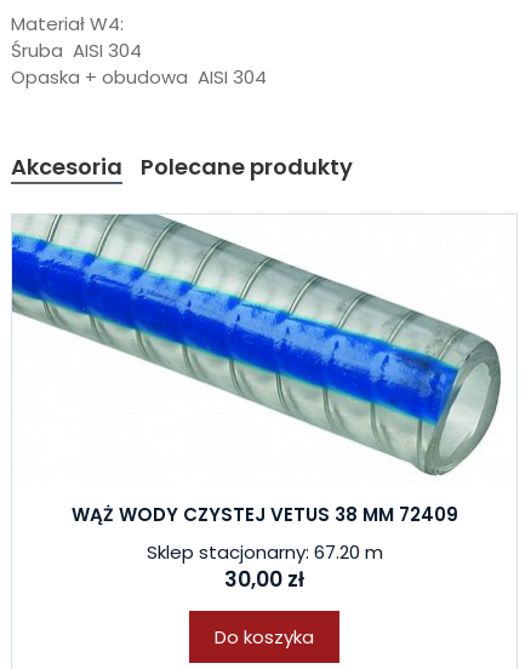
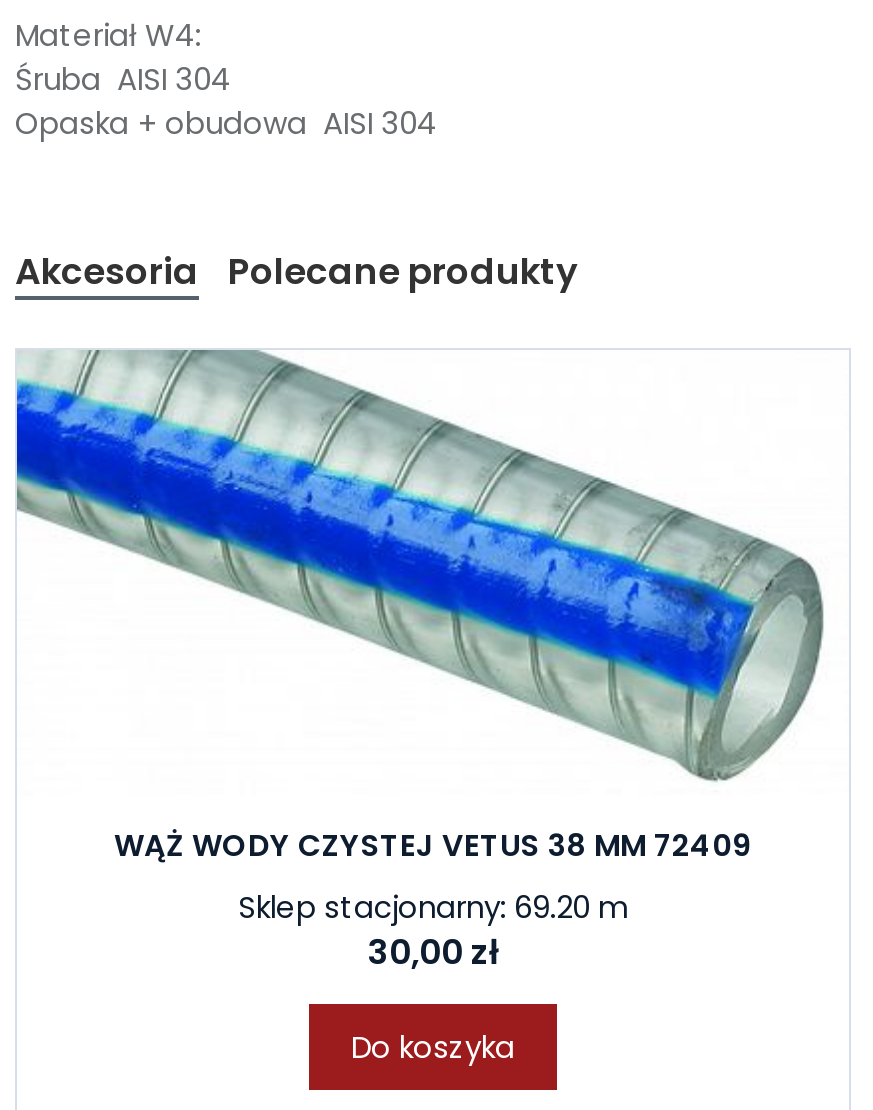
- Sklep stacjonarny: 67.20 m
+ Sklep stacjonarny: 69.20 m
